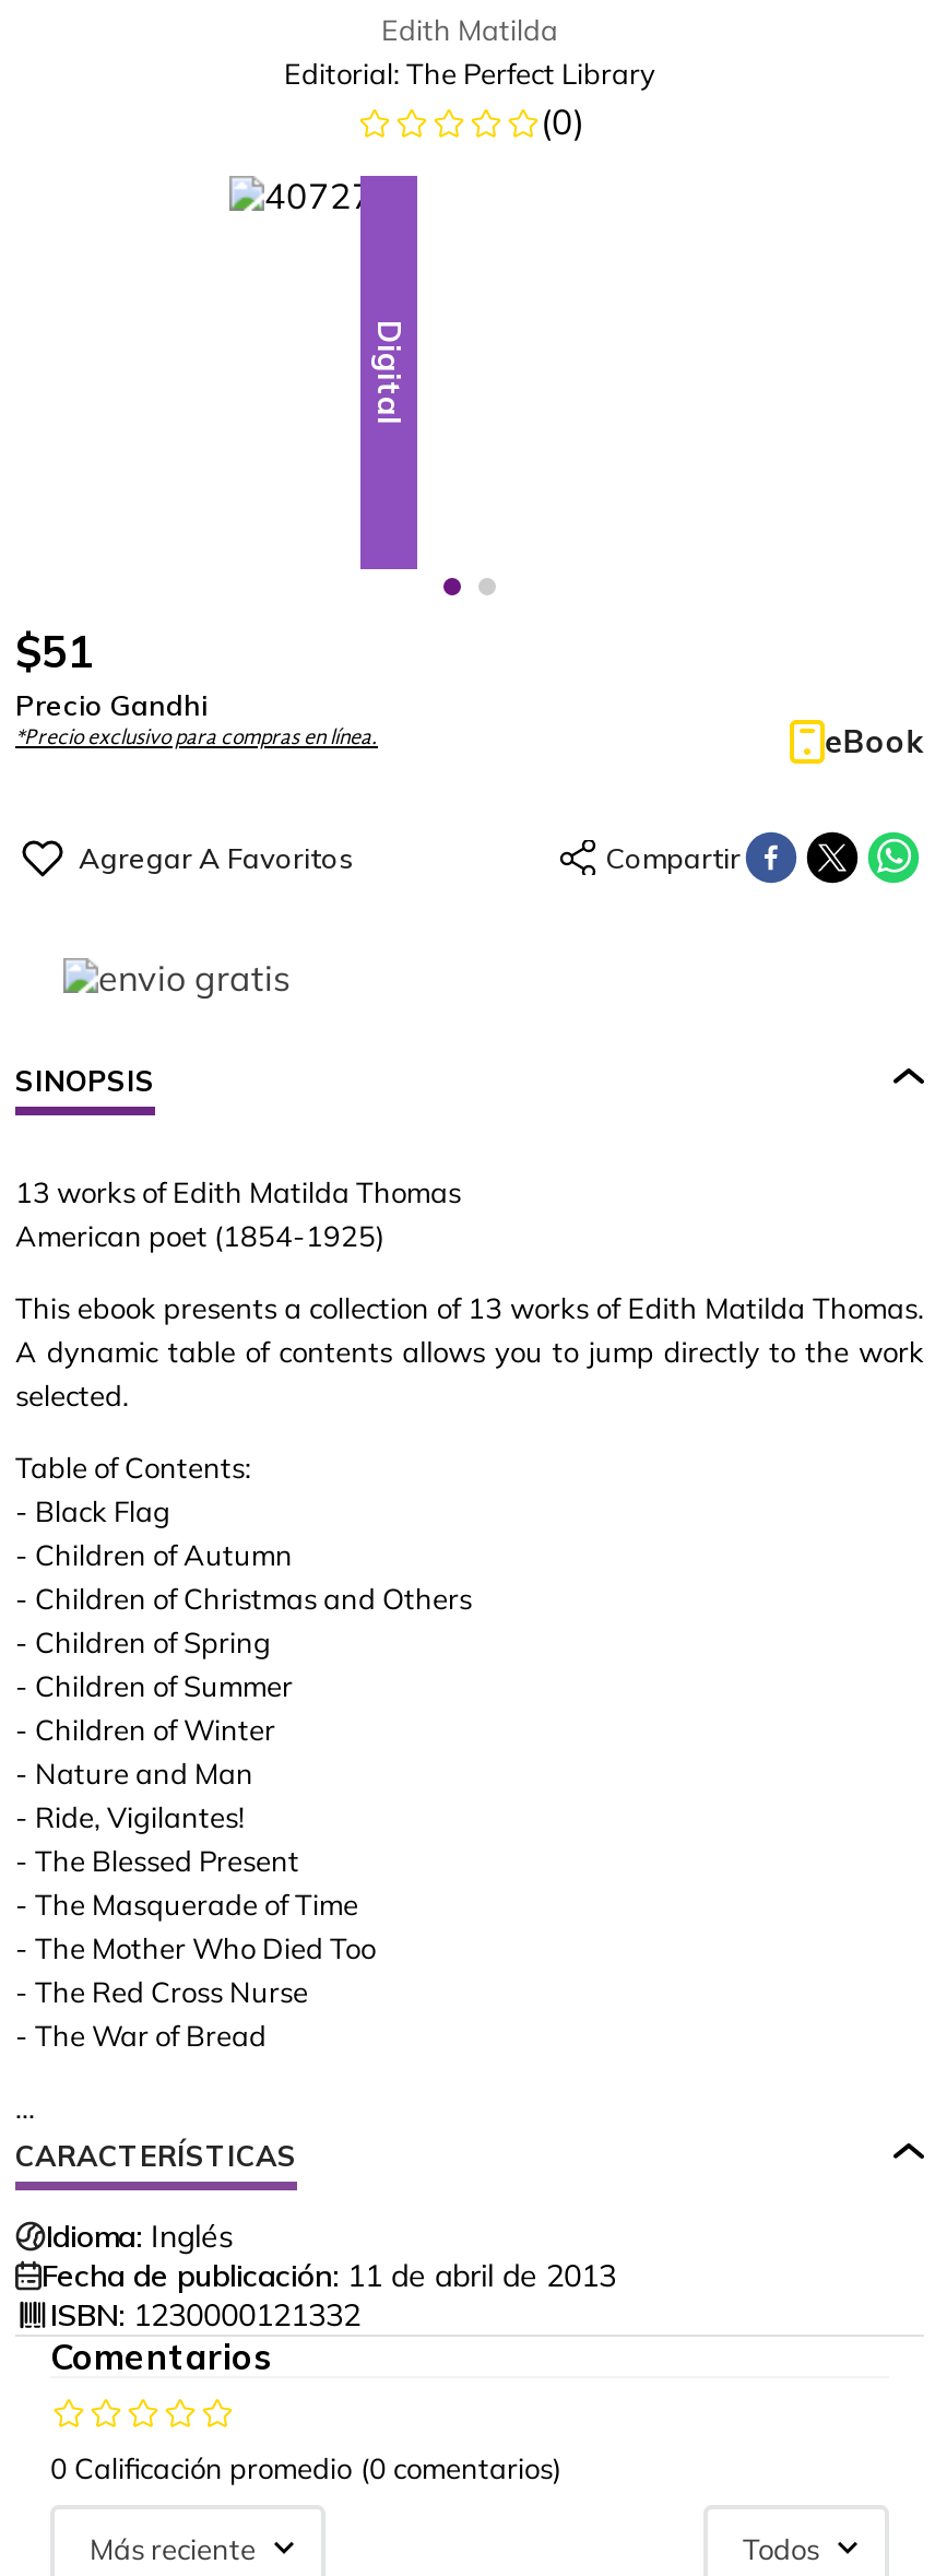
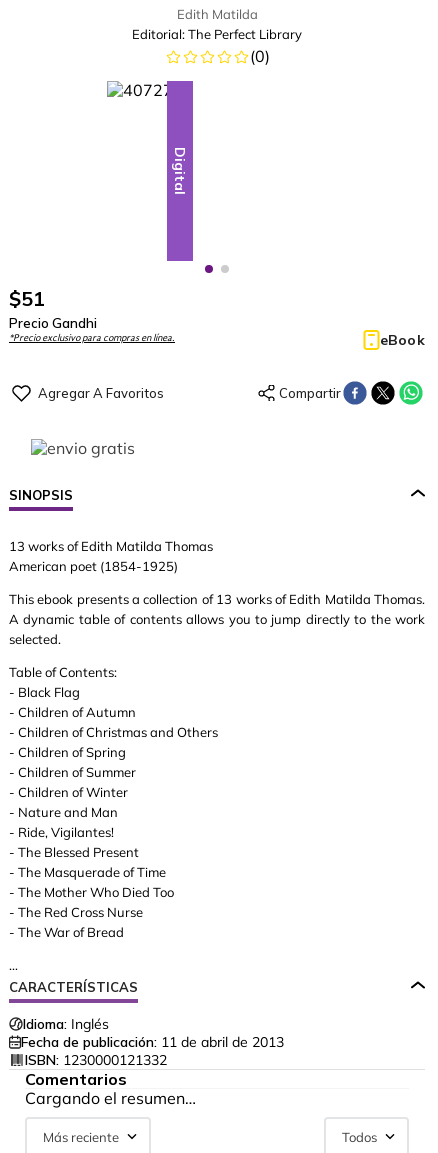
- 0 Calificación promedio (0 comentarios)
+ Cargando el resumen…
